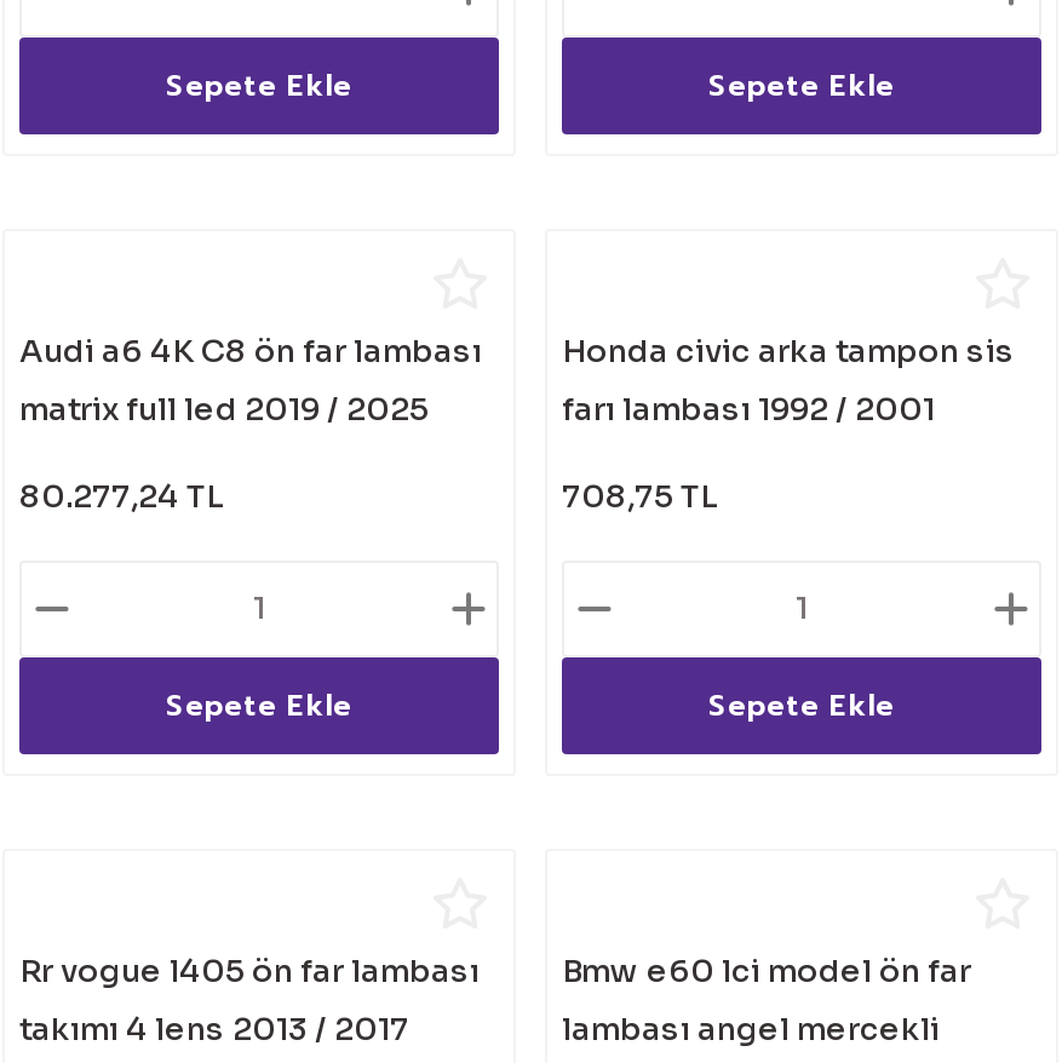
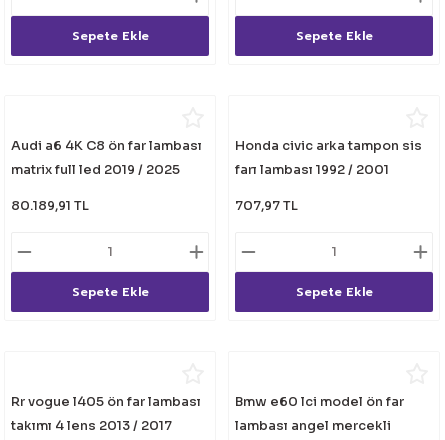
- 80.277,24 TL
+ 80.189,91 TL

- 708,75 TL
+ 707,97 TL
